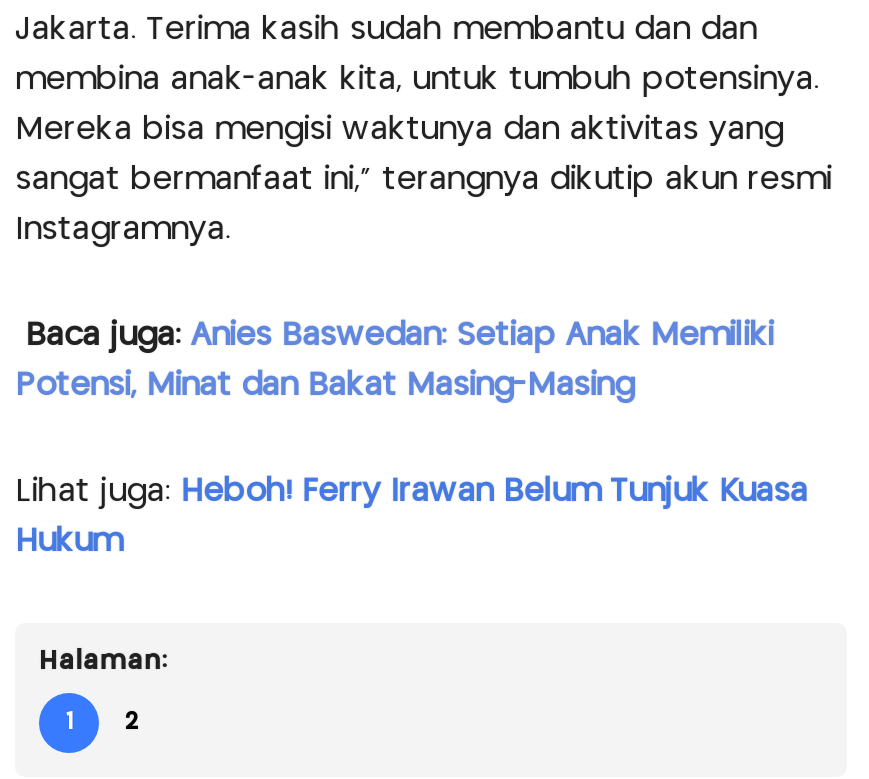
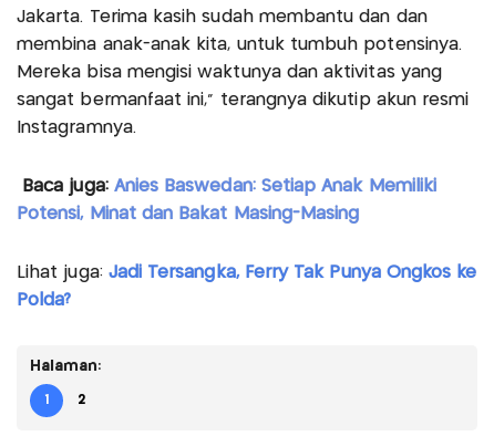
- Lihat juga: Heboh! Ferry Irawan Belum Tunjuk Kuasa
+ Lihat juga: Jadi Tersangka, Ferry Tak Punya Ongkos ke

- Hukum
+ Polda?
